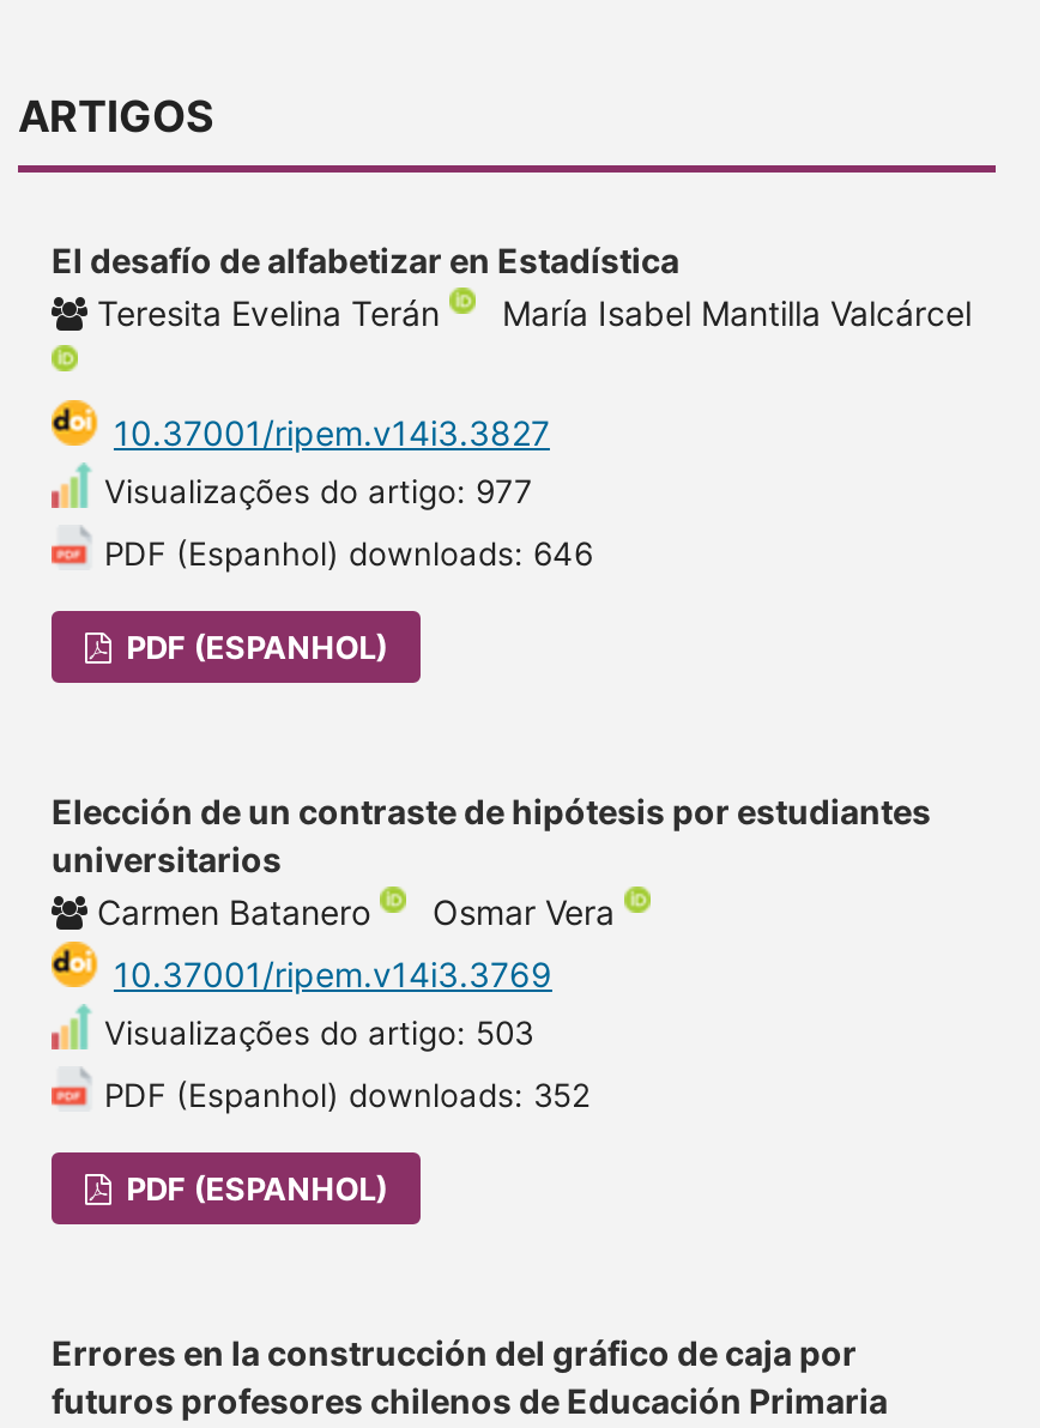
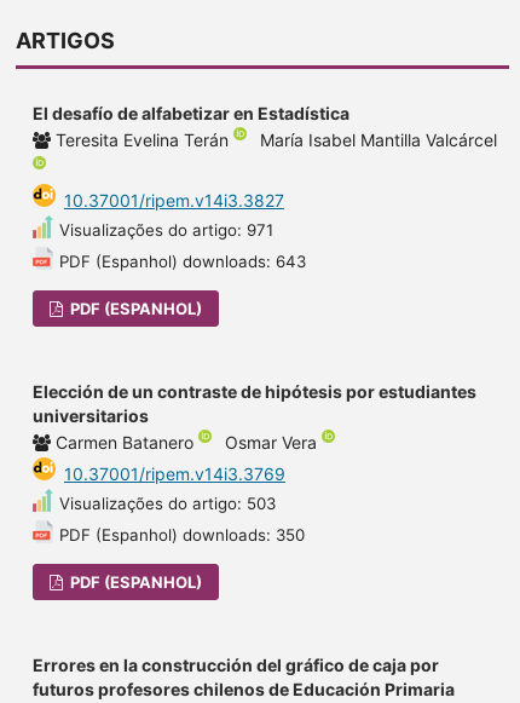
- Visualizações do artigo: 977
+ Visualizações do artigo: 971

- PDF (Espanhol) downloads: 646
+ PDF (Espanhol) downloads: 643

- PDF (Espanhol) downloads: 352
+ PDF (Espanhol) downloads: 350
